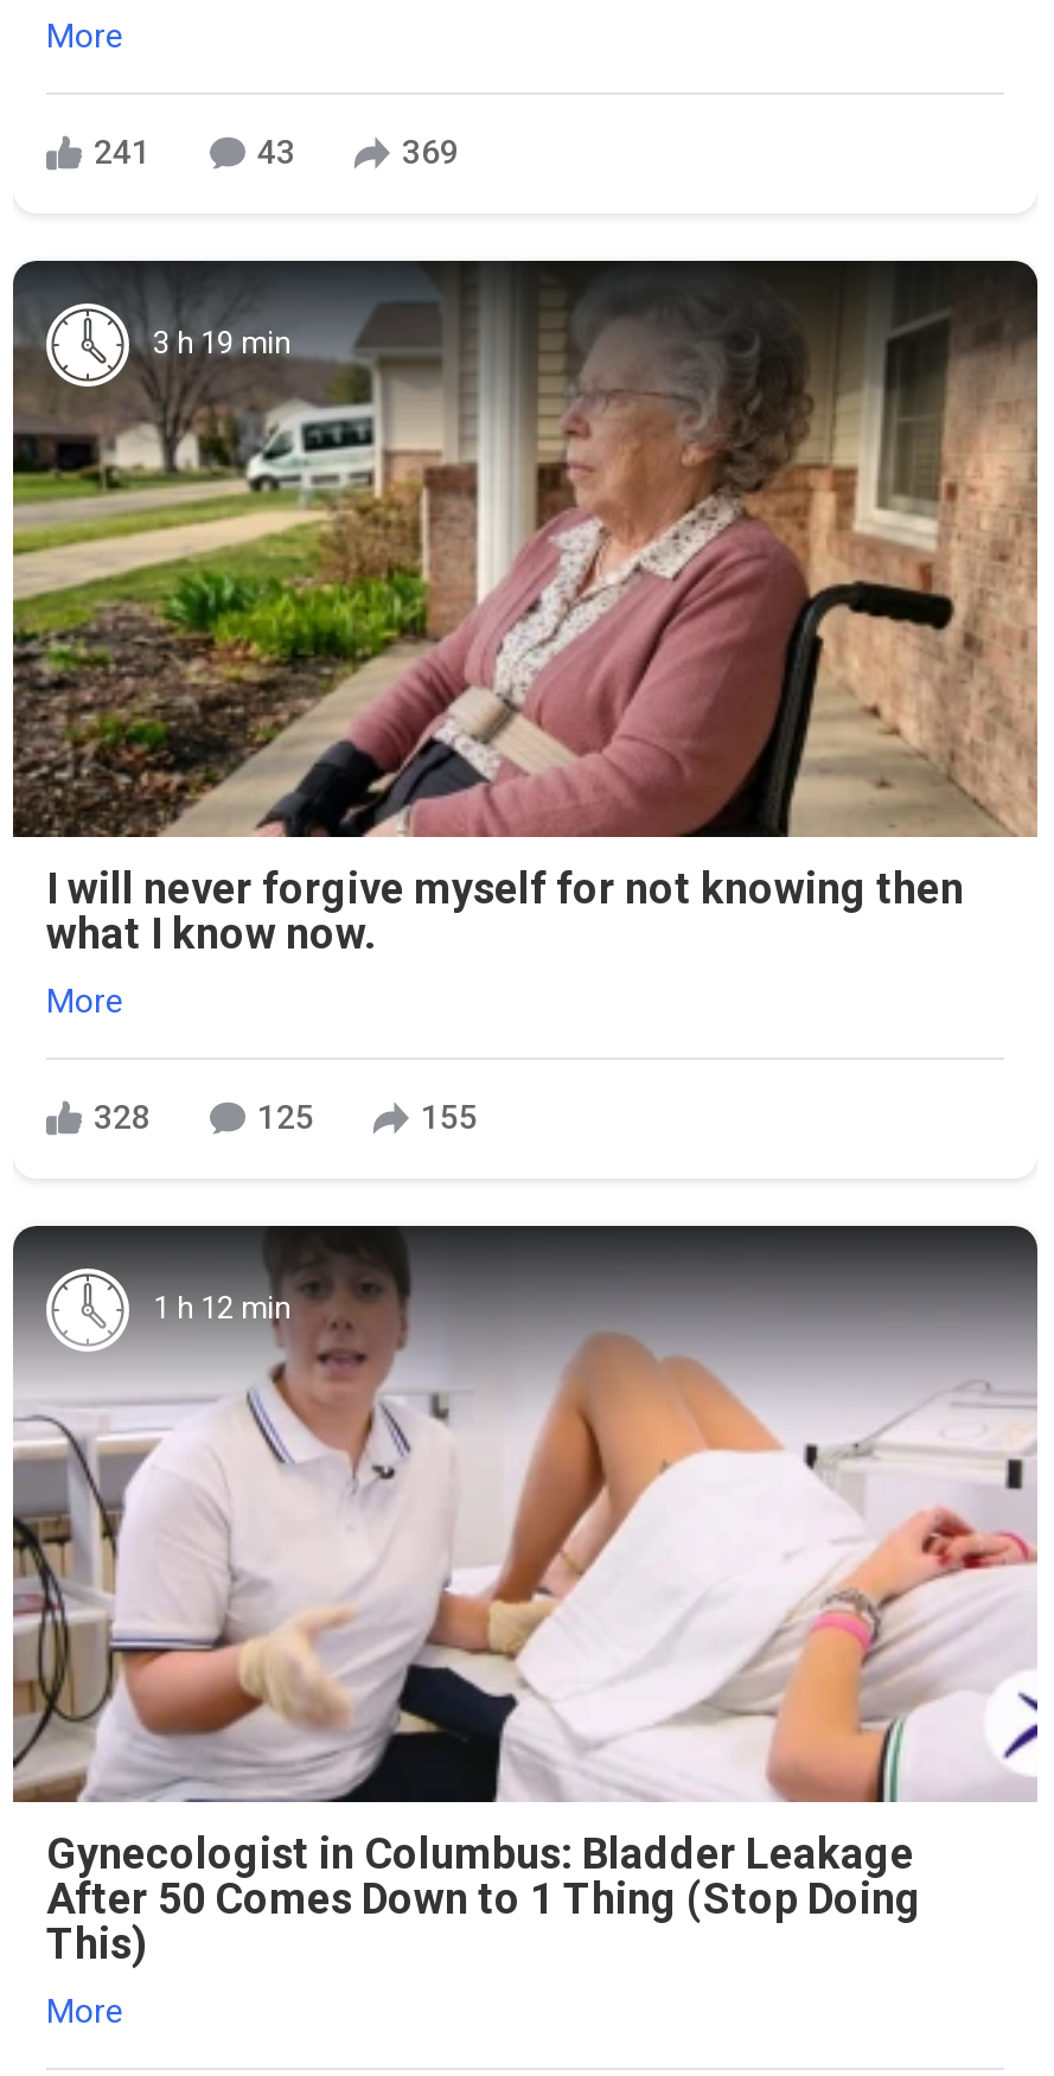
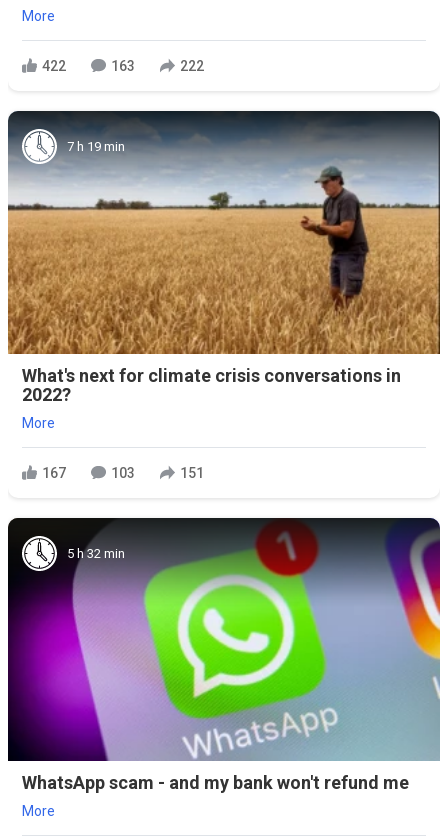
- 241
- 43
- 369
+ 422
+ 163
+ 222

- [image]
- 3 h 19 min
+ [image]
+ 7 h 19 min

- I will never forgive myself for not knowing then
- what I know now.
+ What's next for climate crisis conversations in
+ 2022?

- 328
- 125
- 155
+ 167
+ 103
+ 151

- [image]
- 1 h 12 min
+ [image]
+ 5 h 32 min

- Gynecologist in Columbus: Bladder Leakage
- After 50 Comes Down to 1 Thing (Stop Doing
- This)
+ WhatsApp scam - and my bank won't refund me
